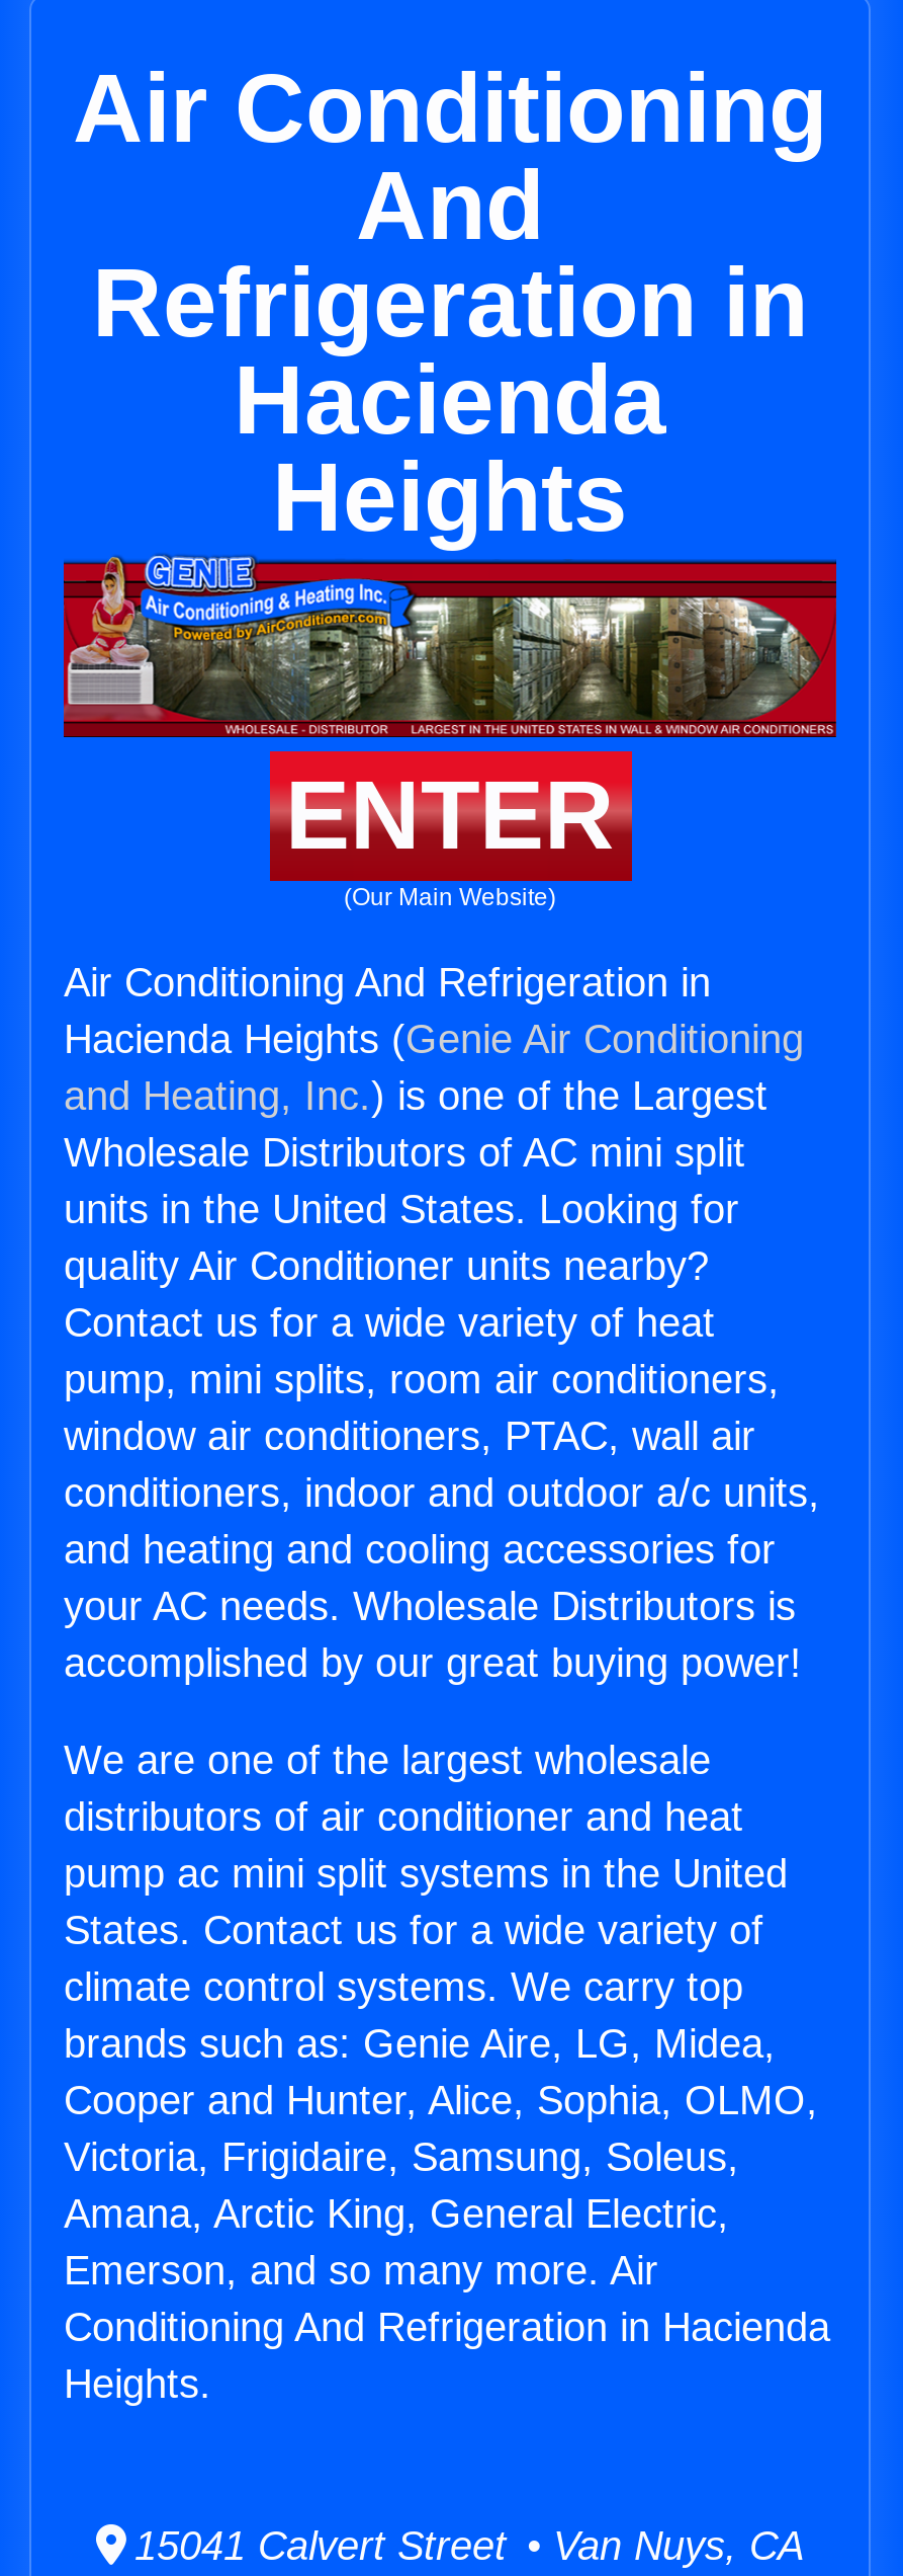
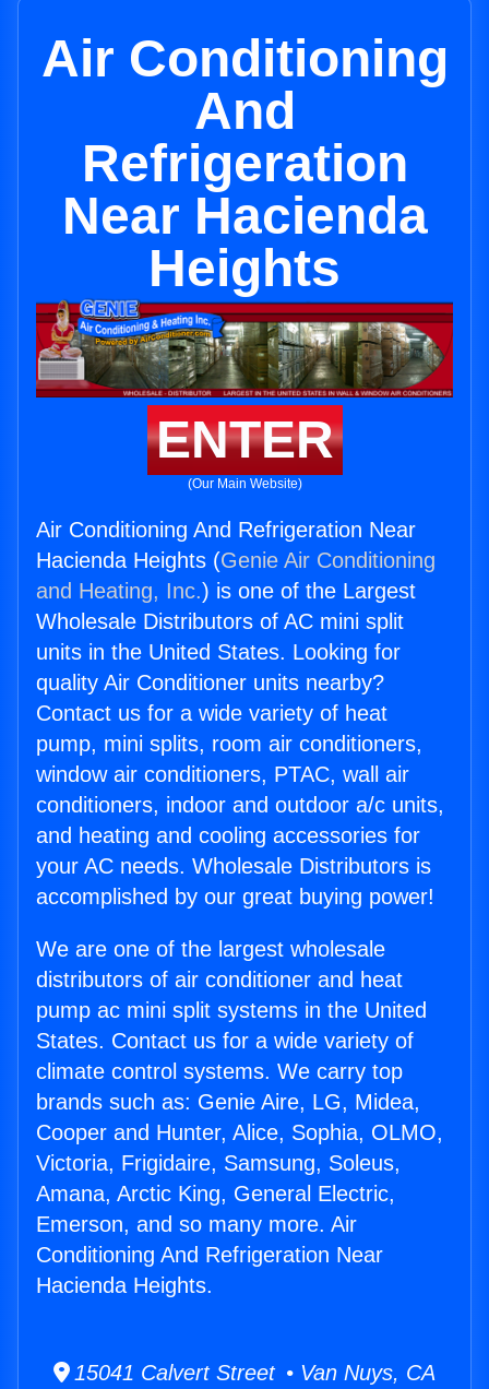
- Refrigeration in
- Hacienda
+ Refrigeration
+ Near Hacienda

- Air Conditioning And Refrigeration in
+ Air Conditioning And Refrigeration Near

- Conditioning And Refrigeration in Hacienda
- Heights.
+ Conditioning And Refrigeration Near
+ Hacienda Heights.
